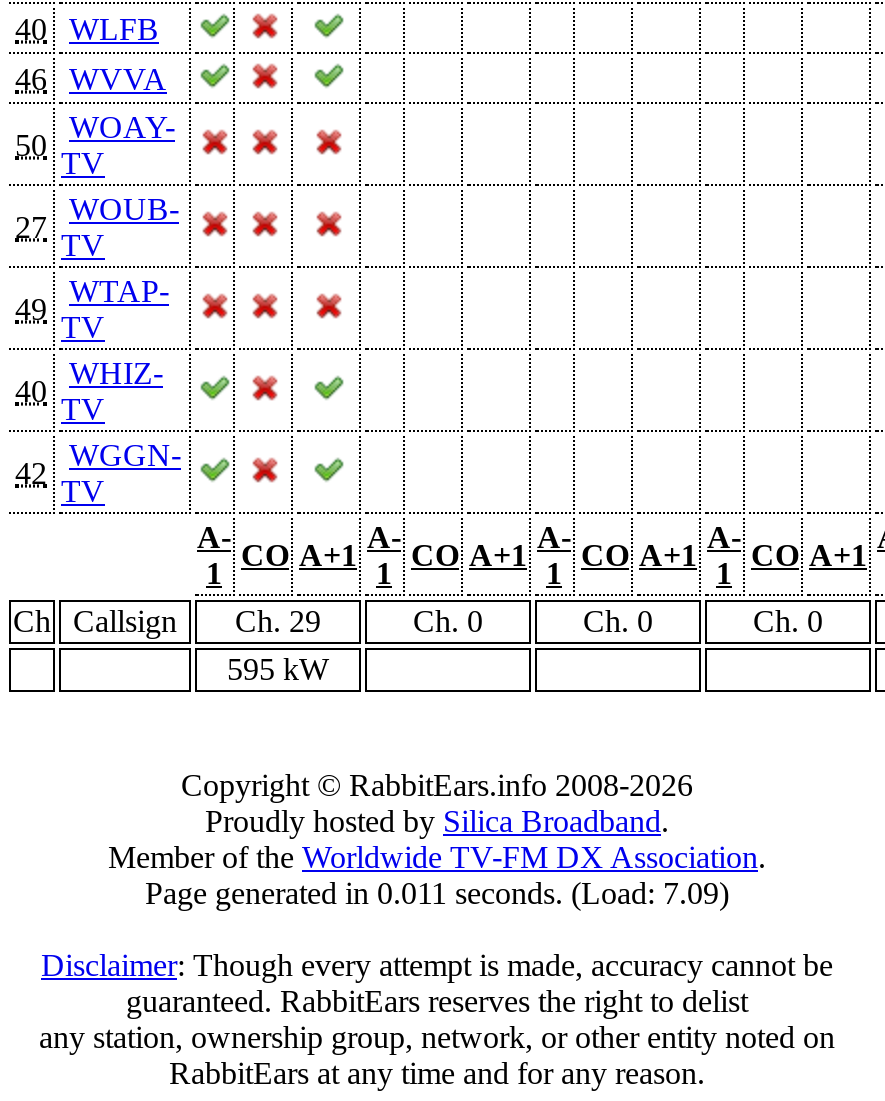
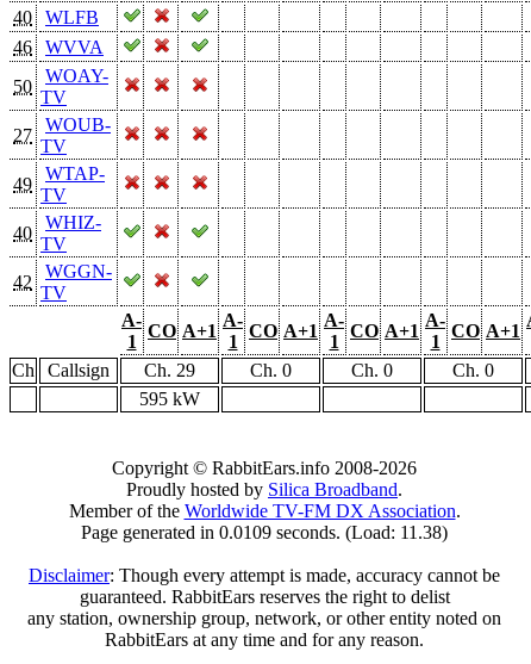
- Page generated in 0.011 seconds. (Load: 7.09)
+ Page generated in 0.0109 seconds. (Load: 11.38)
